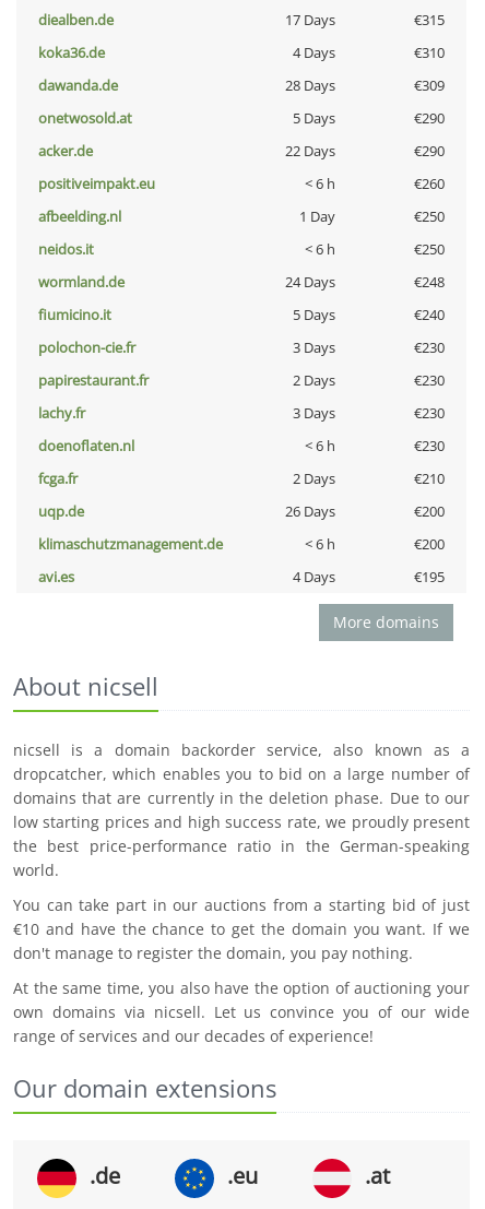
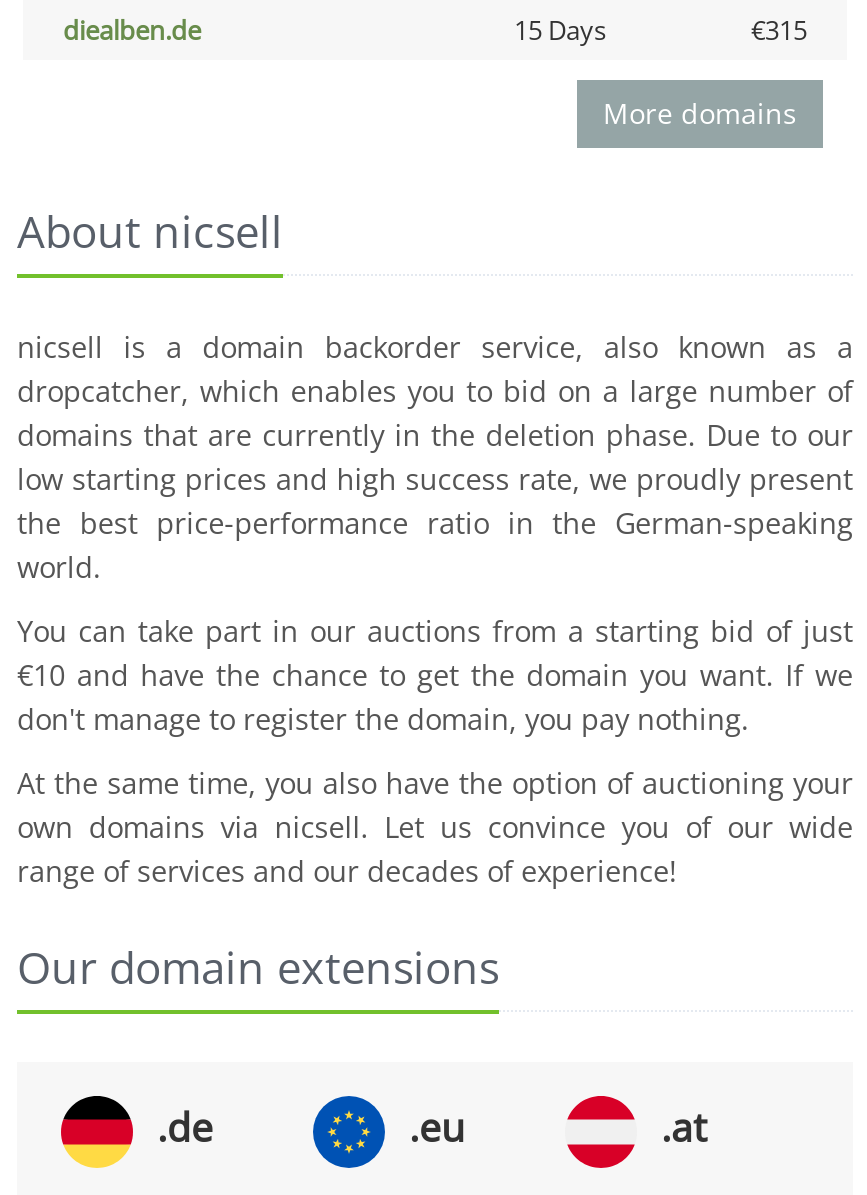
- 17 Days
+ 15 Days

- koka36.de
- 4 Days
- €310
- dawanda.de
- 28 Days
- €309
- onetwosold.at
- 5 Days
- €290
- acker.de
- 22 Days
- €290
- positiveimpakt.eu
- < 6 h
- €260
- afbeelding.nl
- 1 Day
- €250
- neidos.it
- < 6 h
- €250
- wormland.de
- 24 Days
- €248
- fiumicino.it
- 5 Days
- €240
- polochon-cie.fr
- 3 Days
- €230
- papirestaurant.fr
- 2 Days
- €230
- lachy.fr
- 3 Days
- €230
- doenoflaten.nl
- < 6 h
- €230
- fcga.fr
- 2 Days
- €210
- uqp.de
- 26 Days
- €200
- klimaschutzmanagement.de
- < 6 h
- €200
- avi.es
- 4 Days
- €195
